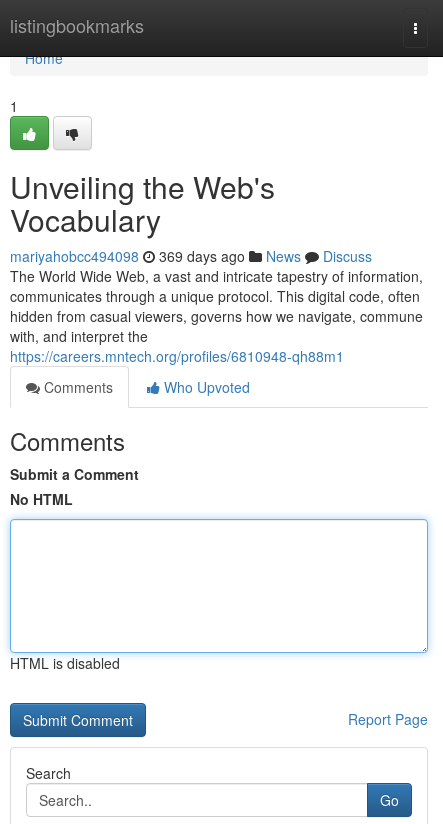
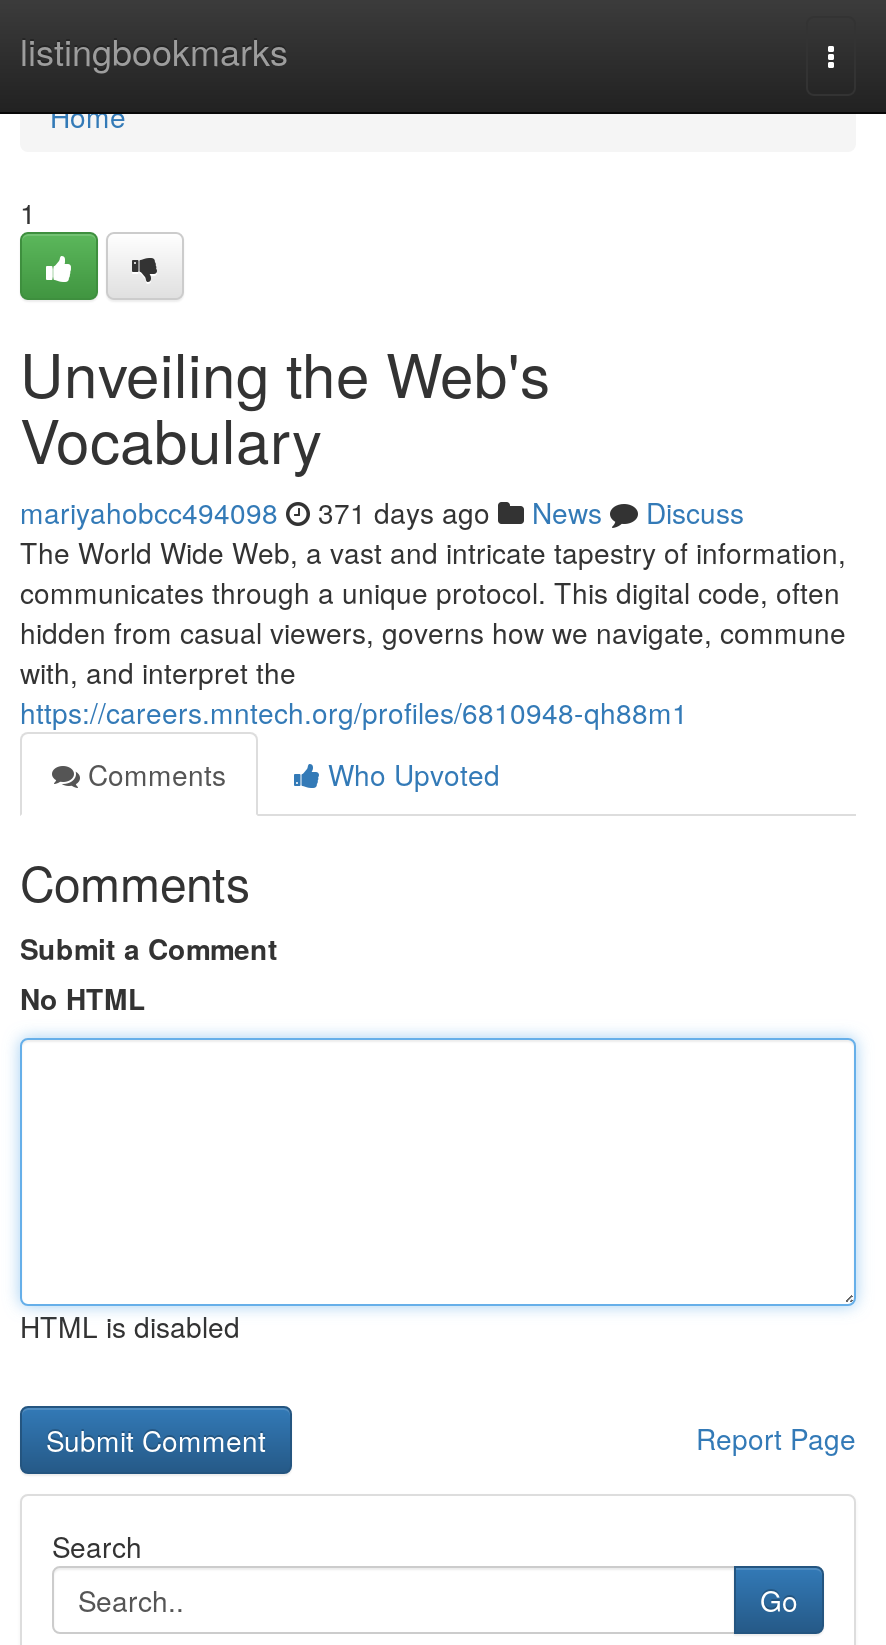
- mariyahobcc494098 369 days ago News Discuss
+ mariyahobcc494098 371 days ago News Discuss
